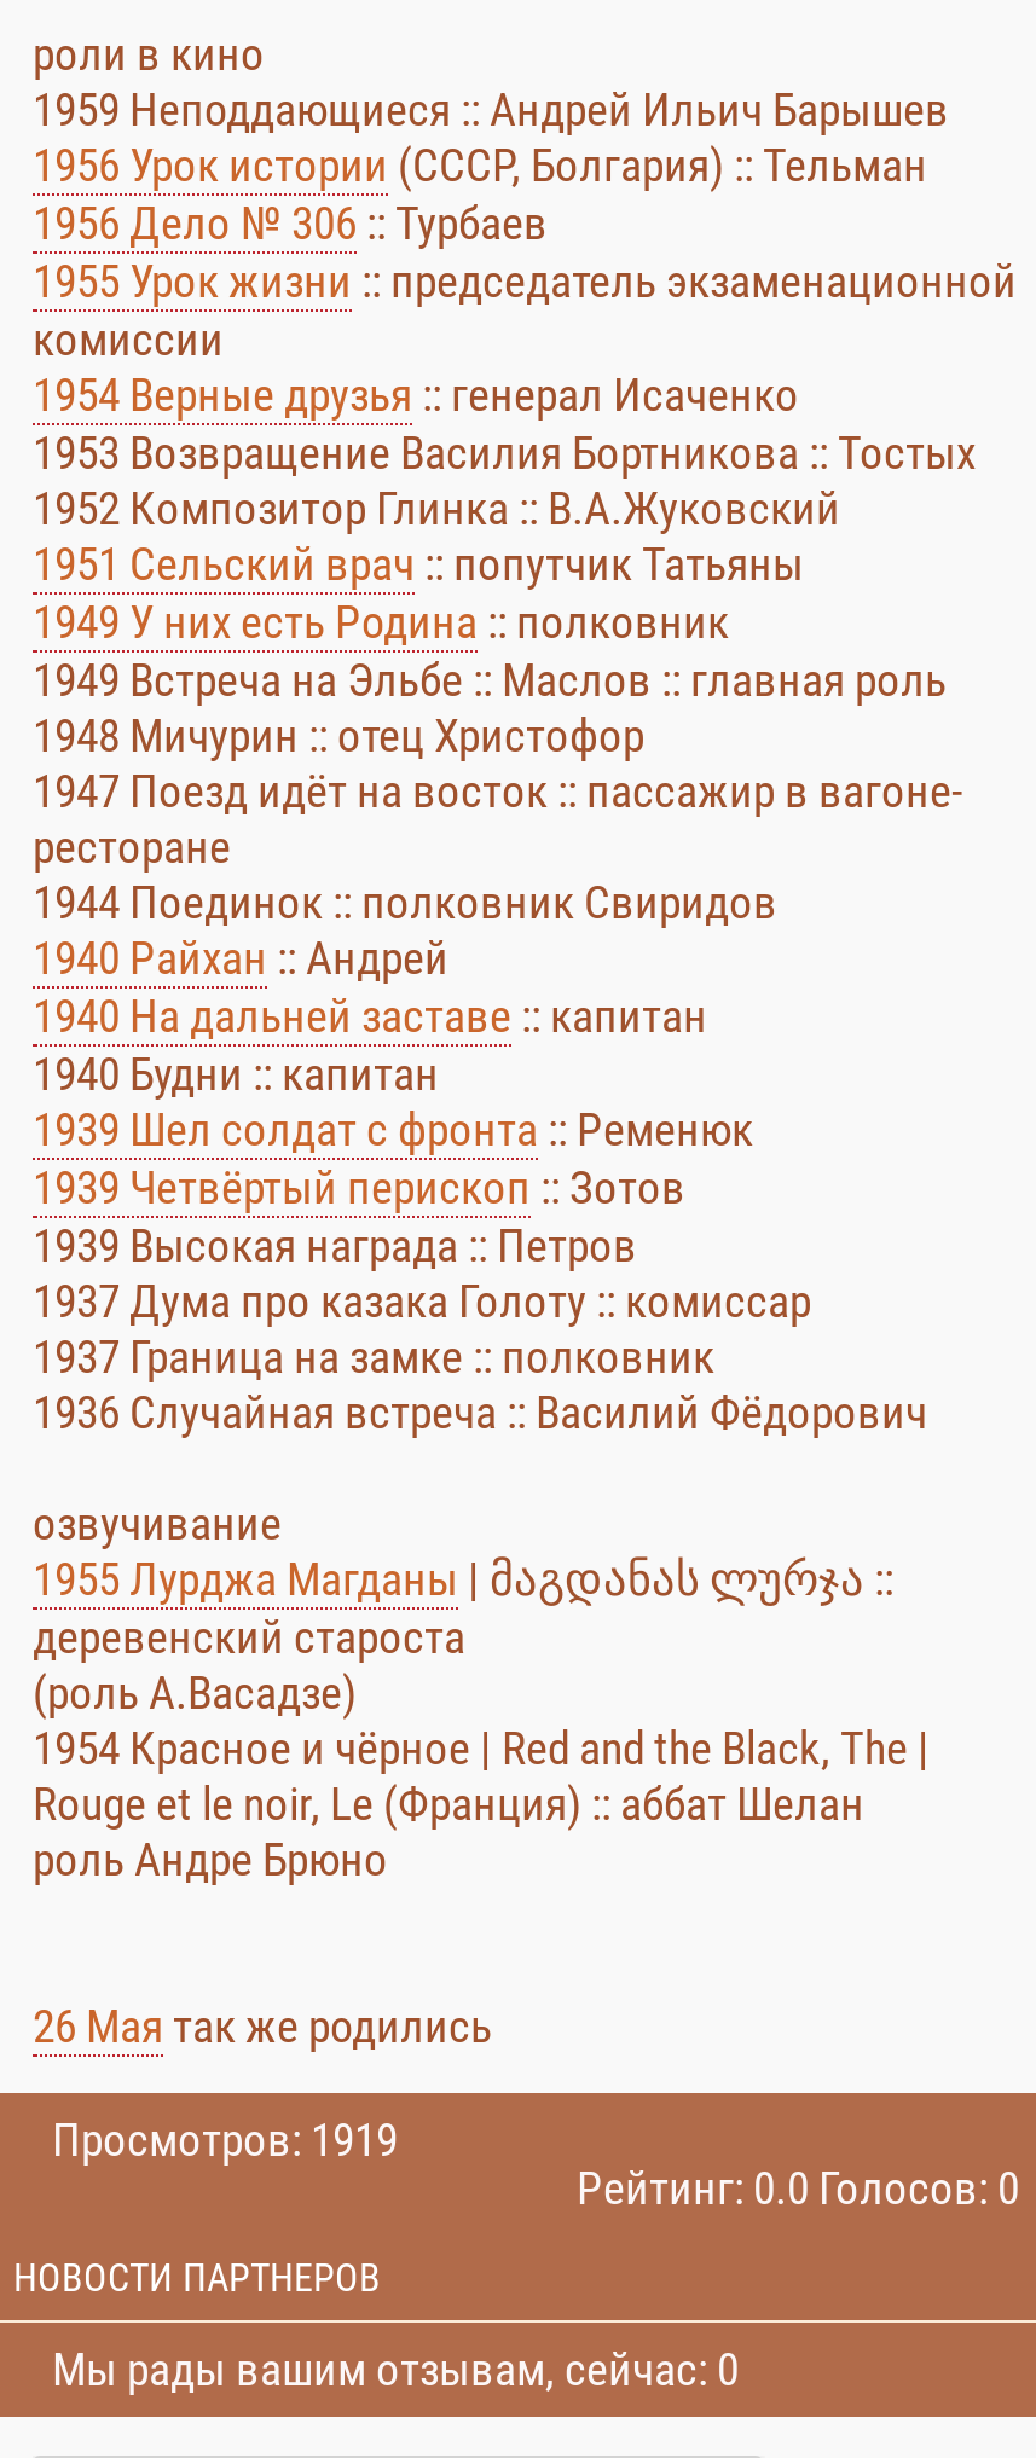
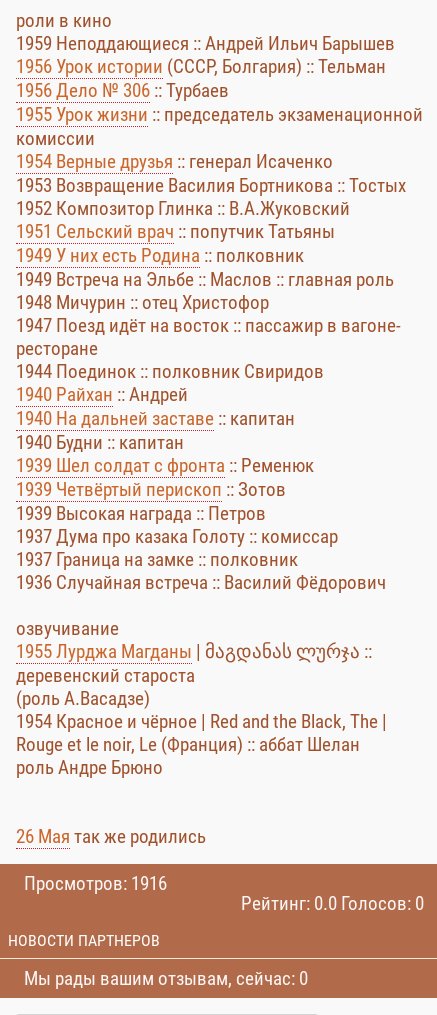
- Просмотров: 1919
+ Просмотров: 1916
